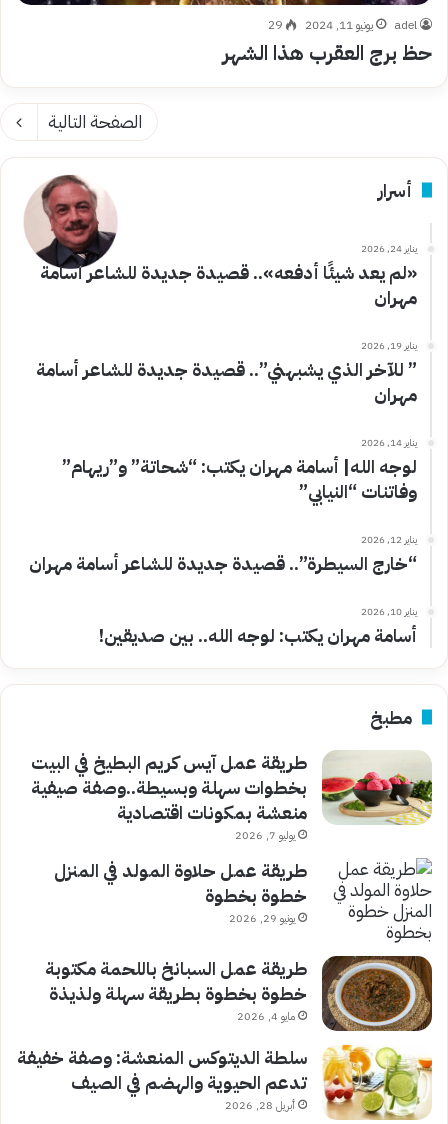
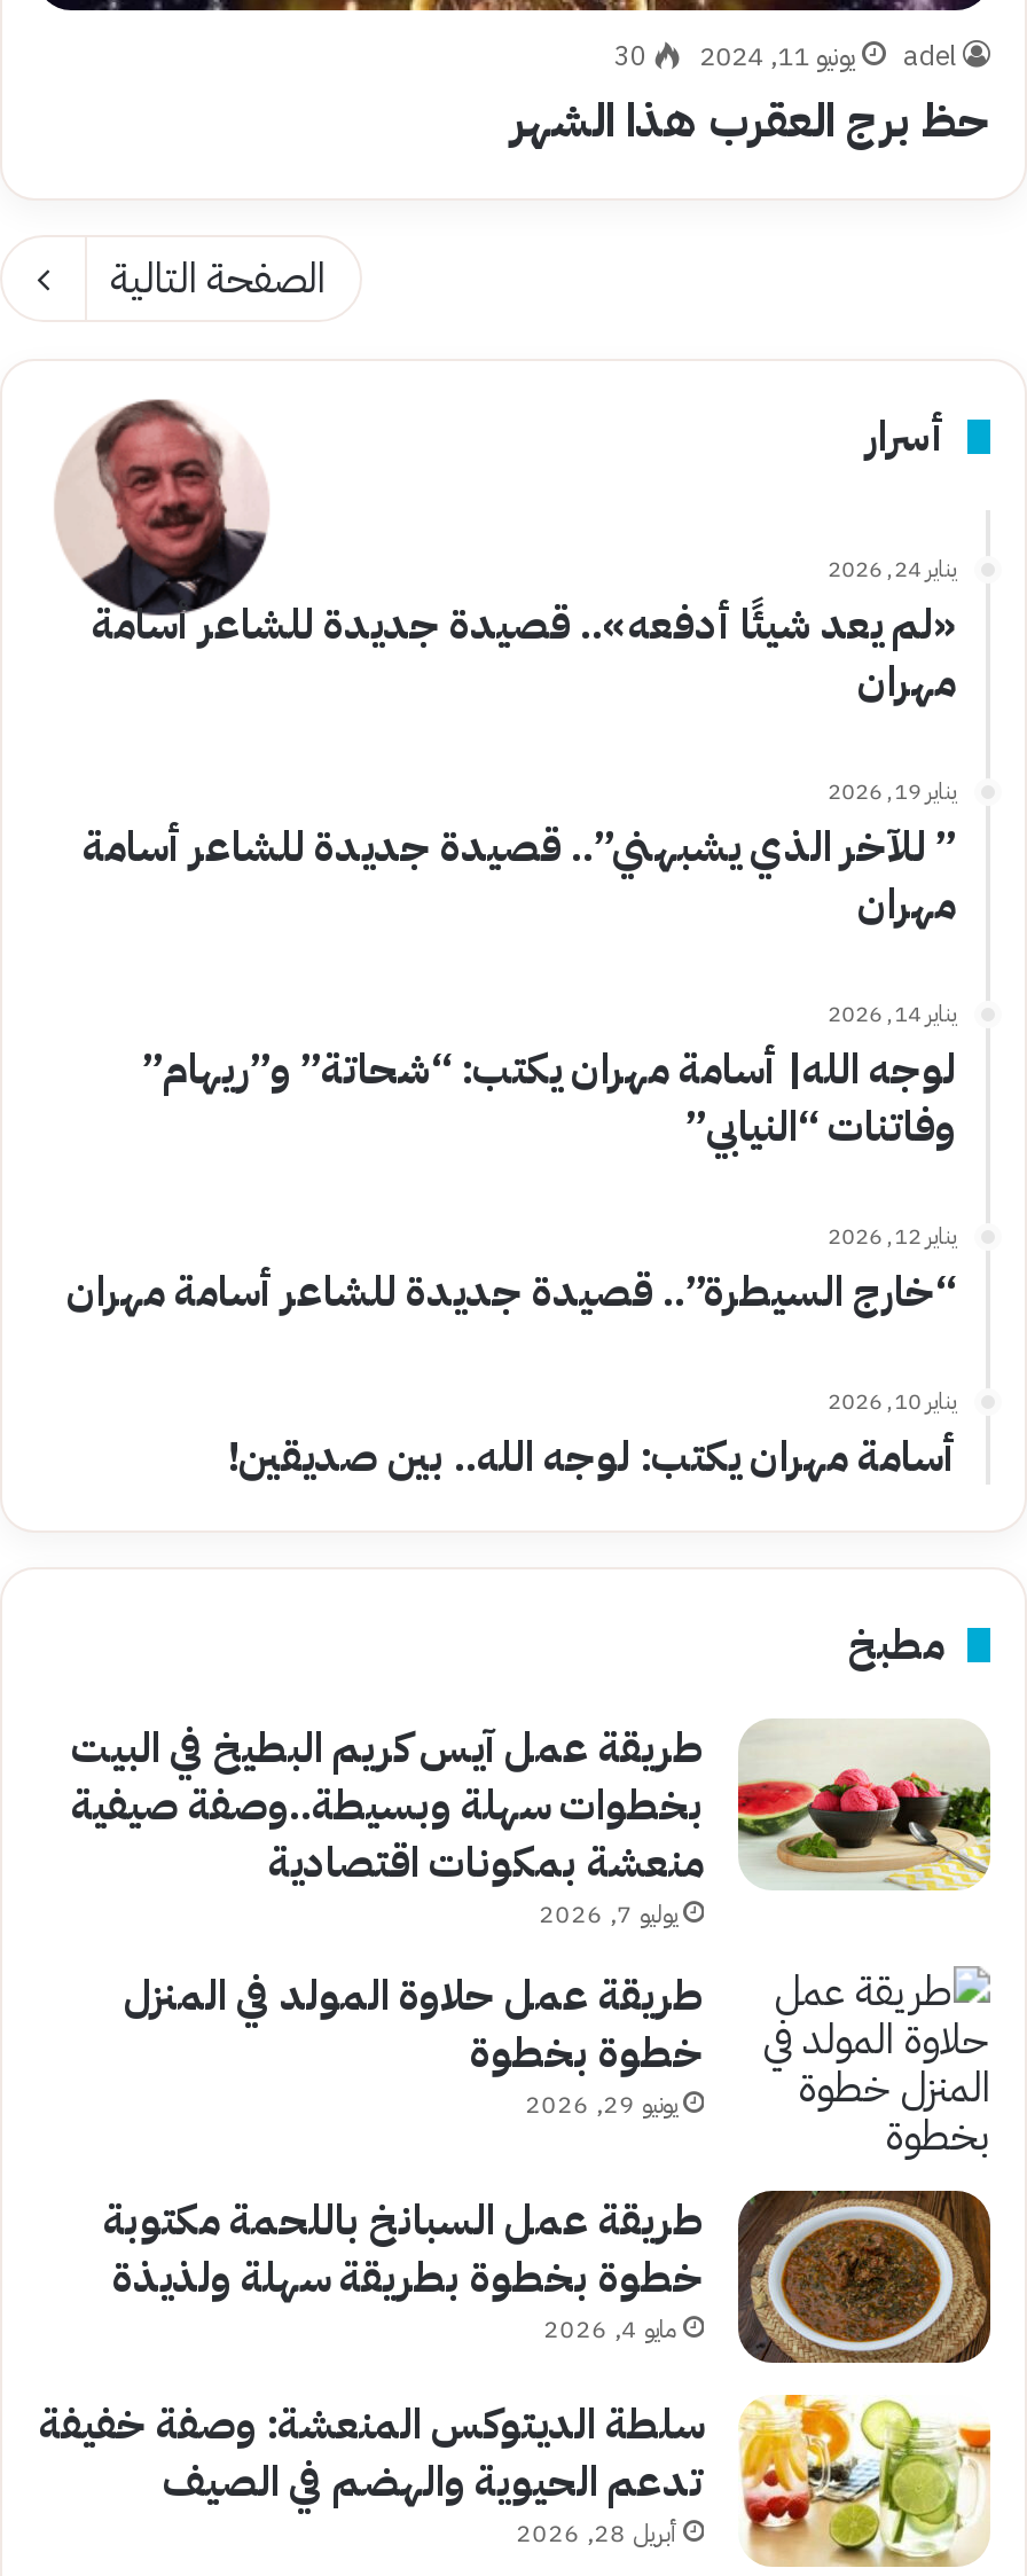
- 29
+ 30
